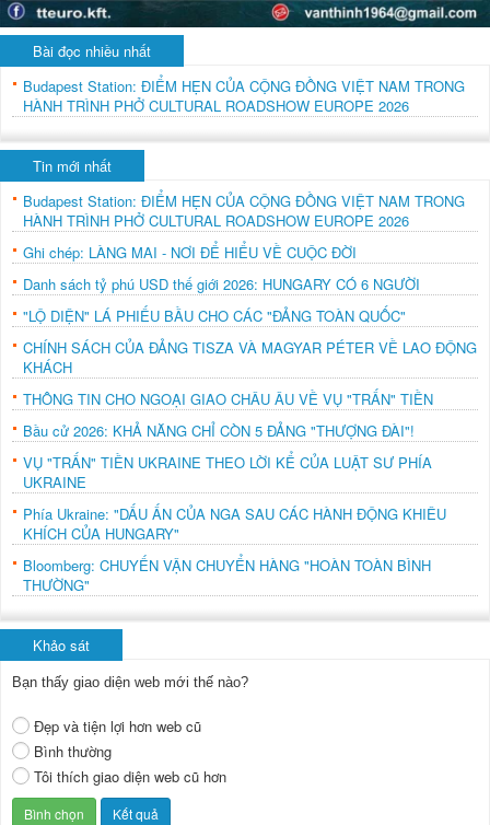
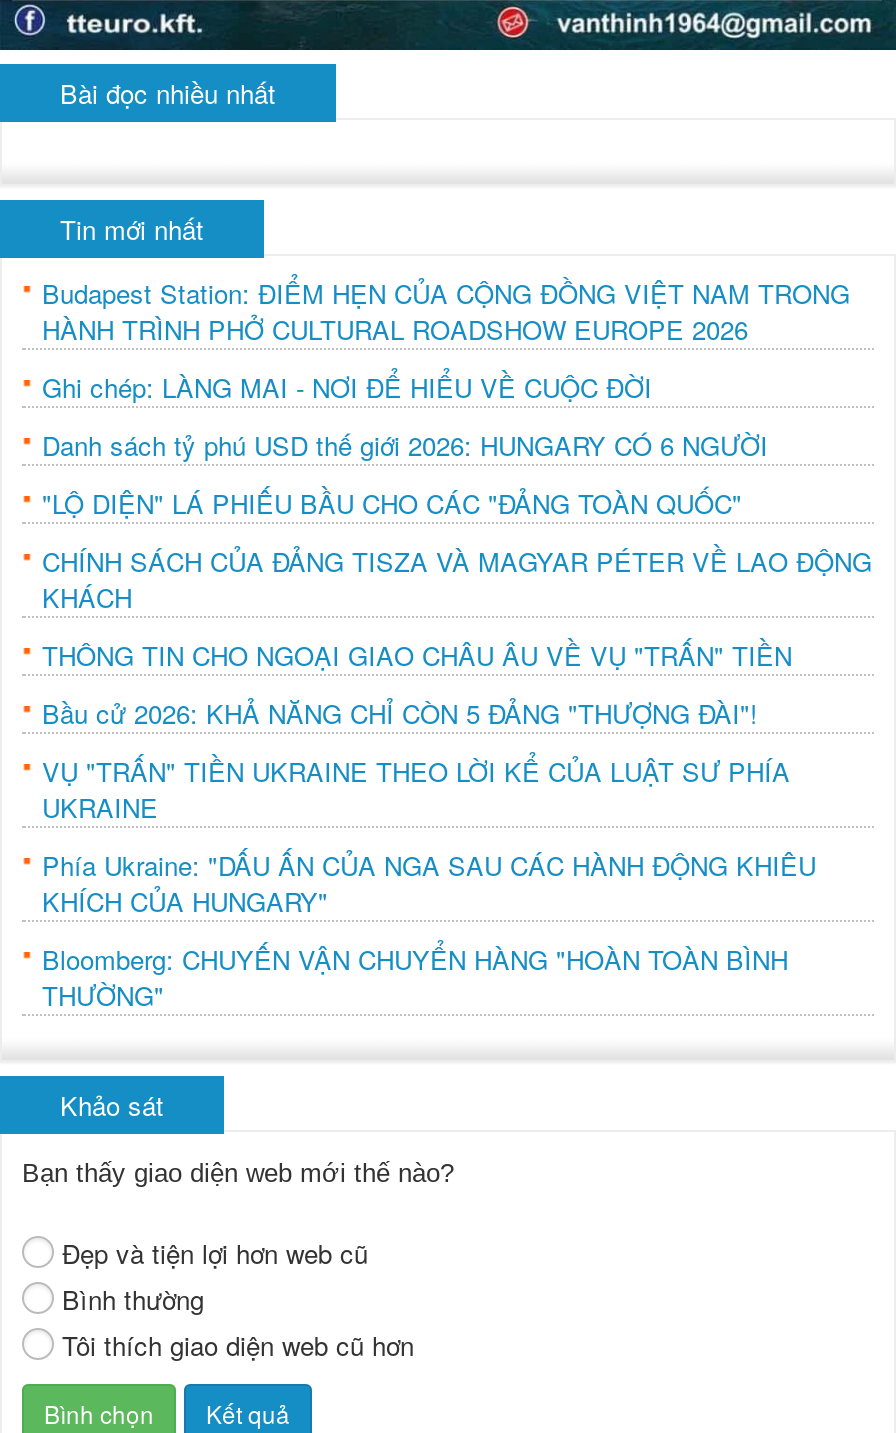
- Budapest Station: ĐIỂM HẸN CỦA CỘNG ĐỒNG VIỆT NAM TRONG
- HÀNH TRÌNH PHỞ CULTURAL ROADSHOW EUROPE 2026
